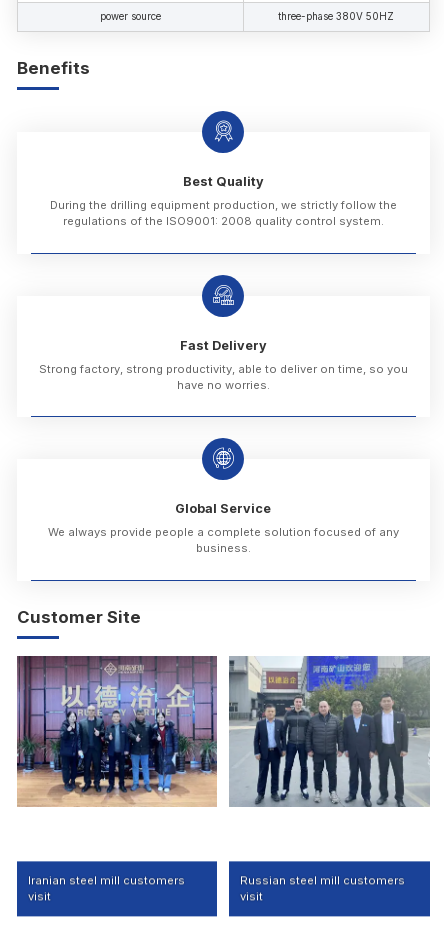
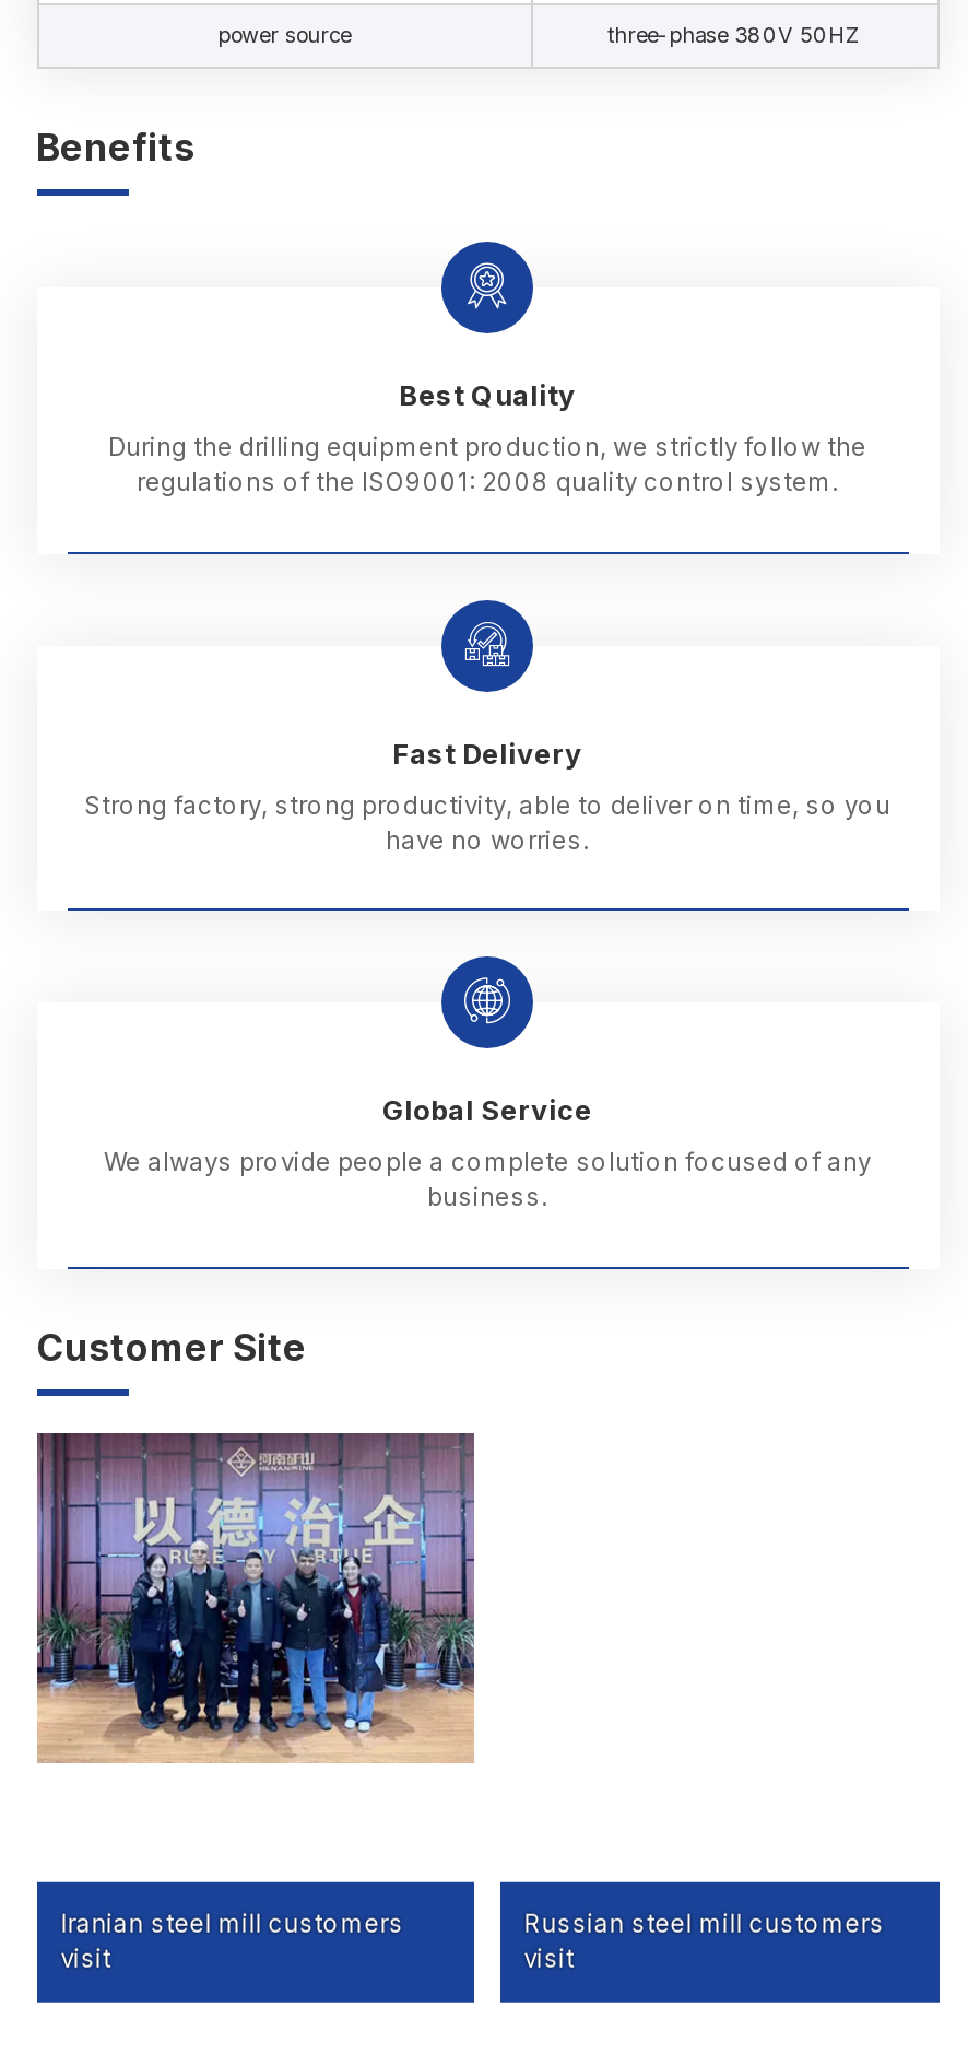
- [image]
